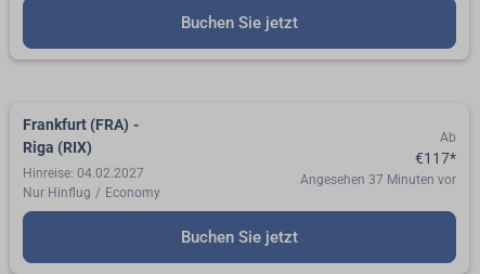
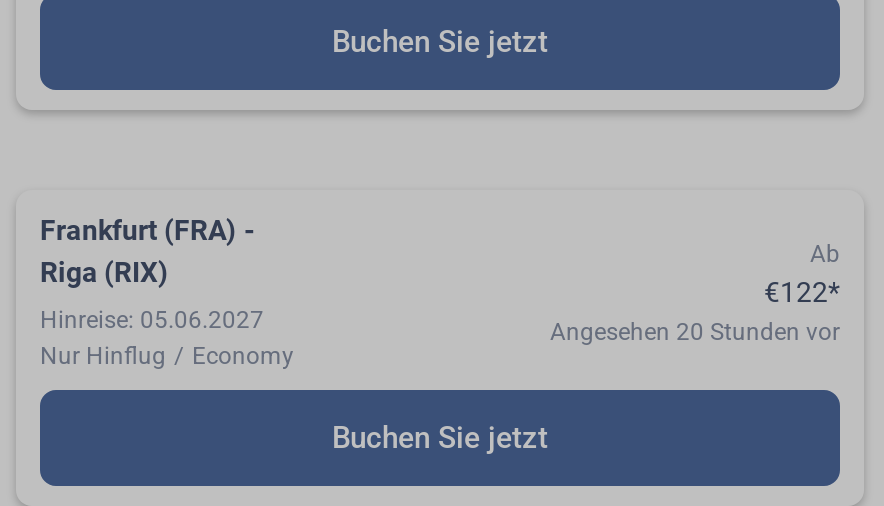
- €117*
+ €122*

- Hinreise: 04.02.2027
+ Hinreise: 05.06.2027

- Angesehen 37 Minuten vor
+ Angesehen 20 Stunden vor
